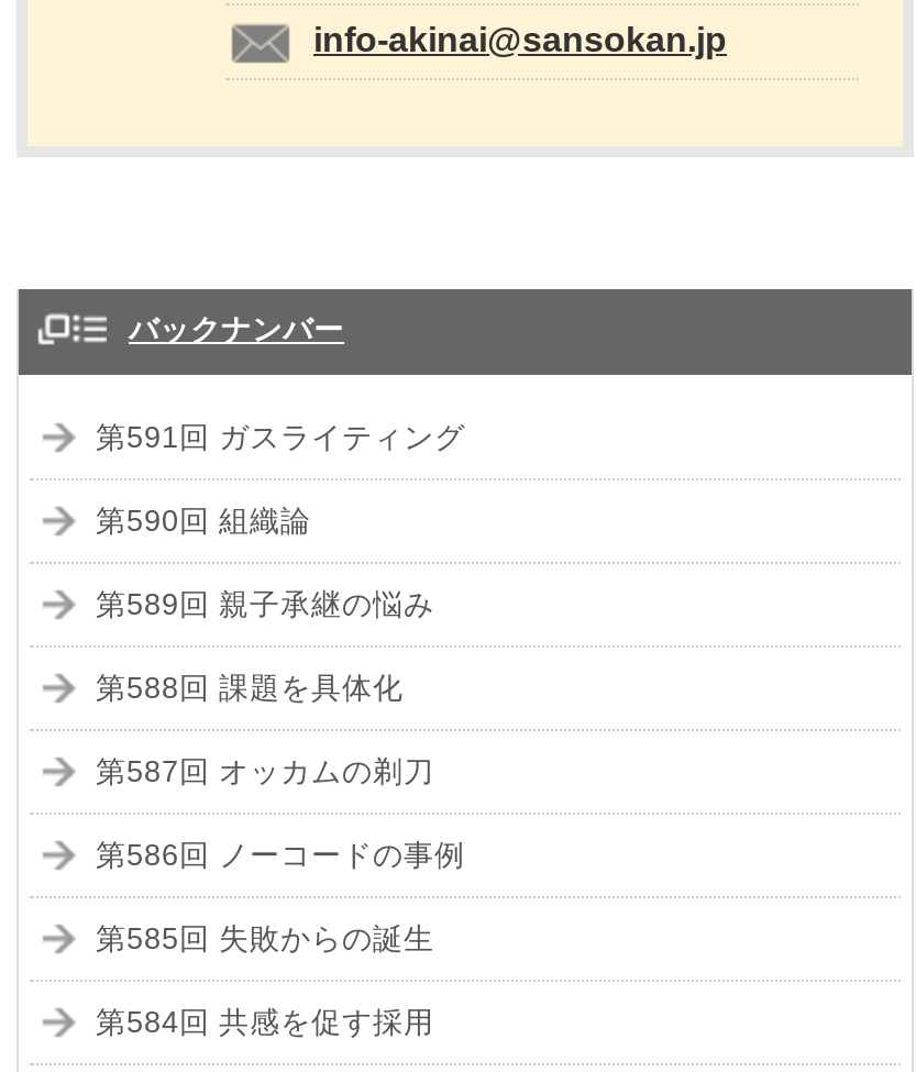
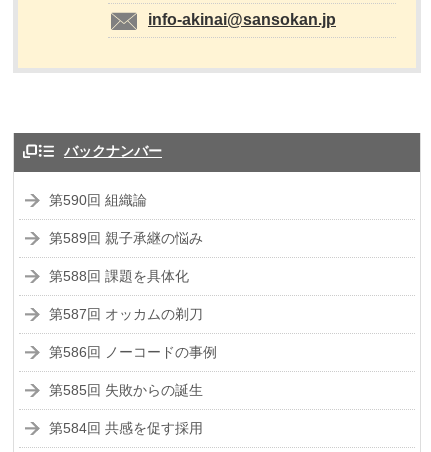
- 第591回 ガスライティング
